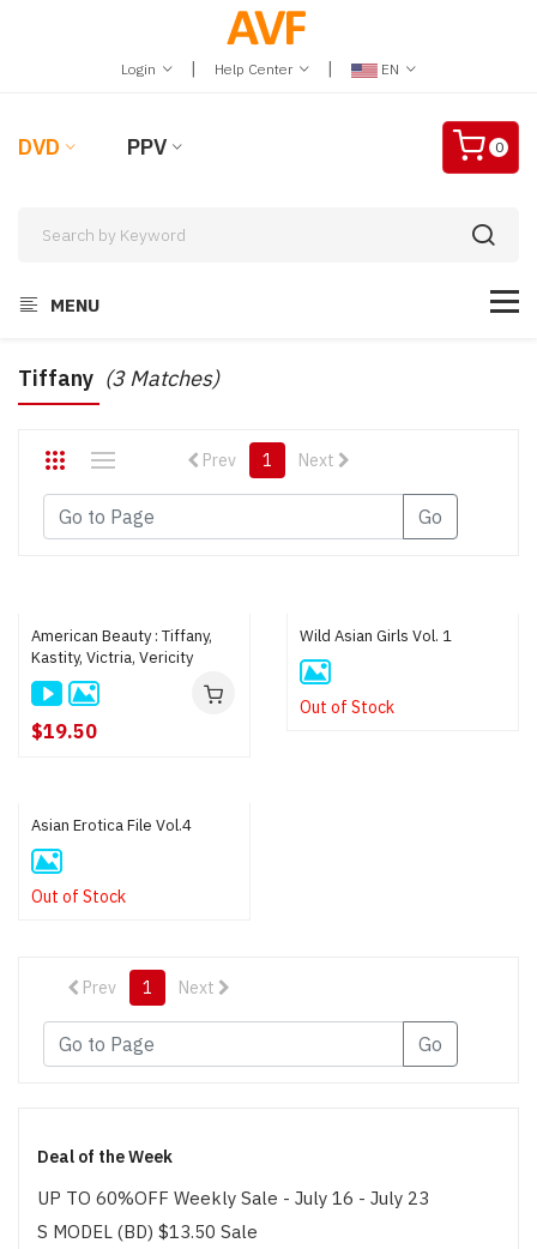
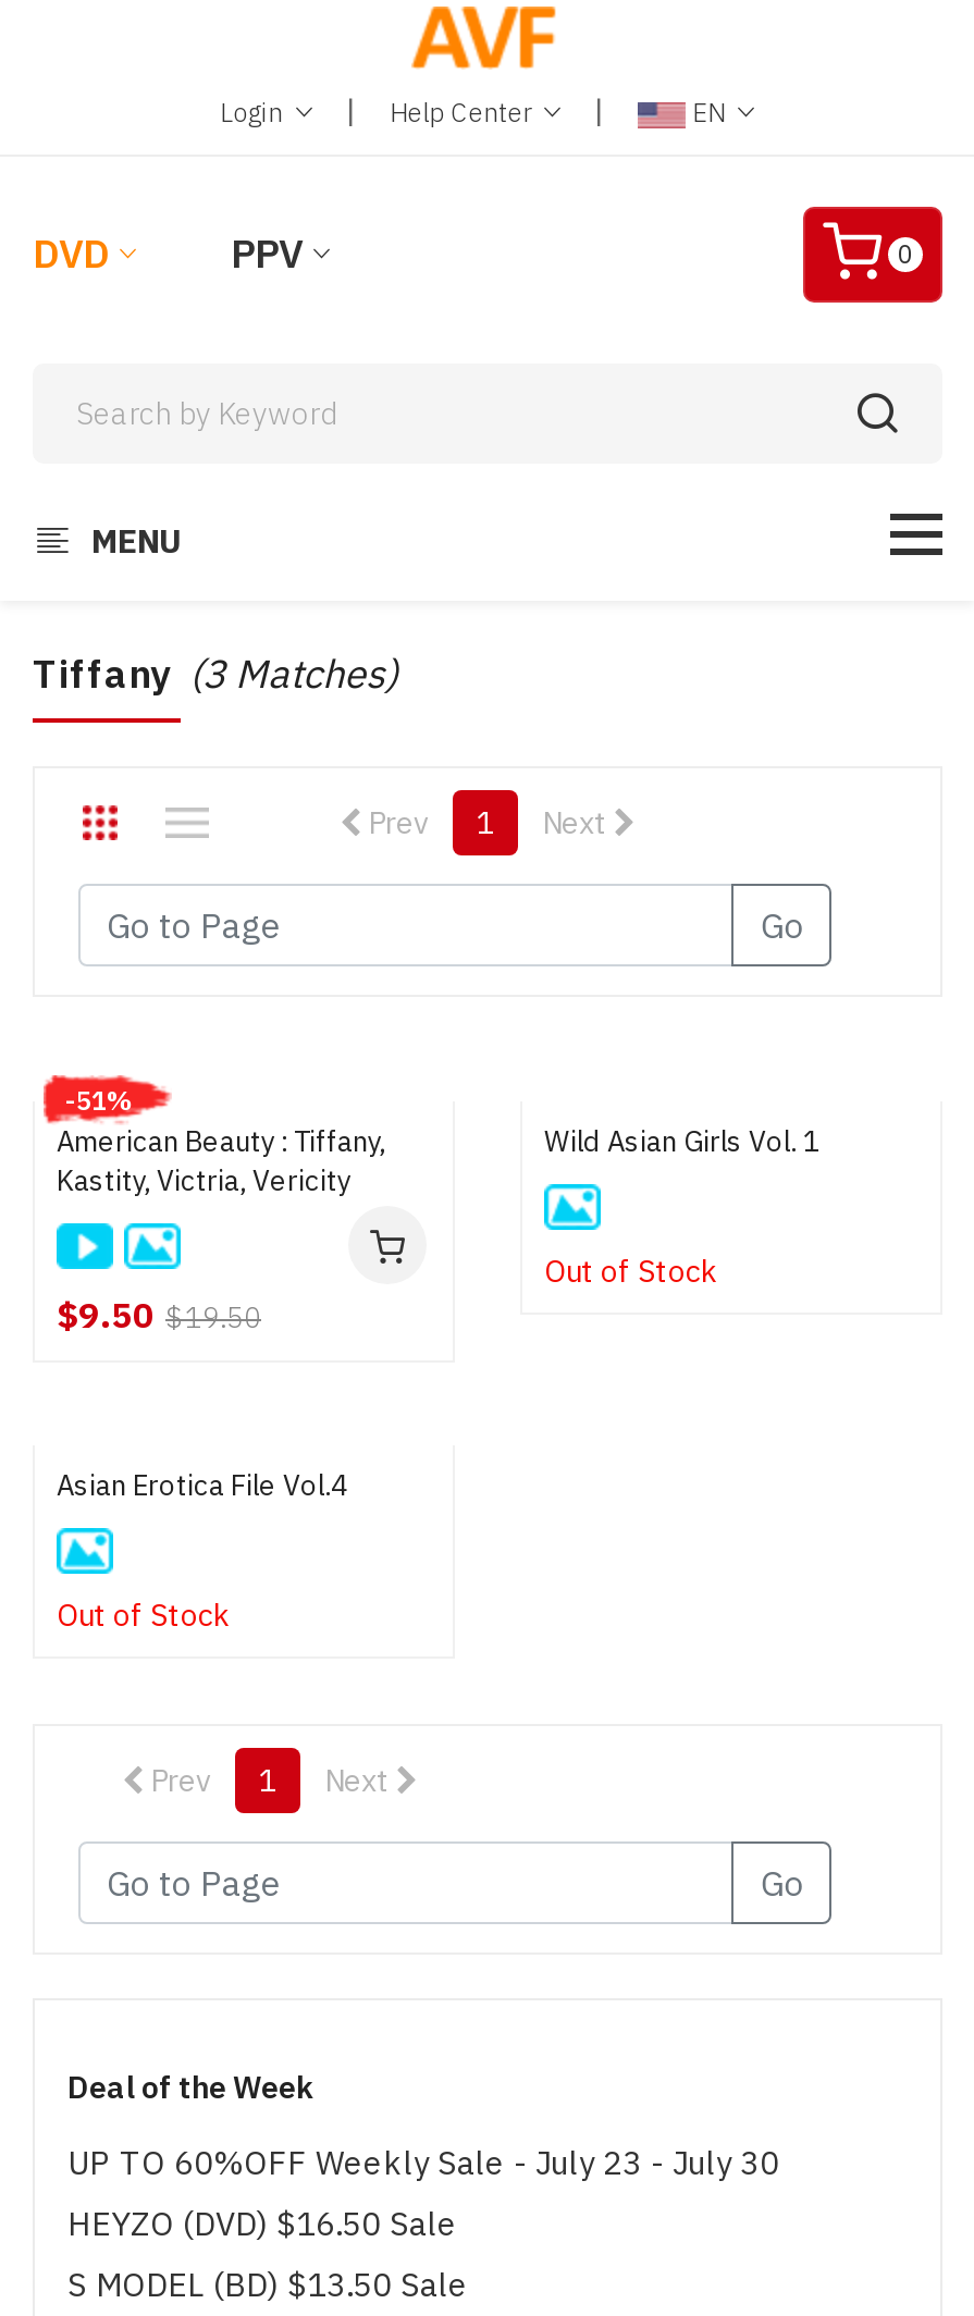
+ -51%

- $19.50
+ $9.50 $19.50

- UP TO 60%OFF Weekly Sale - July 16 - July 23
+ UP TO 60%OFF Weekly Sale - July 23 - July 30
+ HEYZO (DVD) $16.50 Sale
